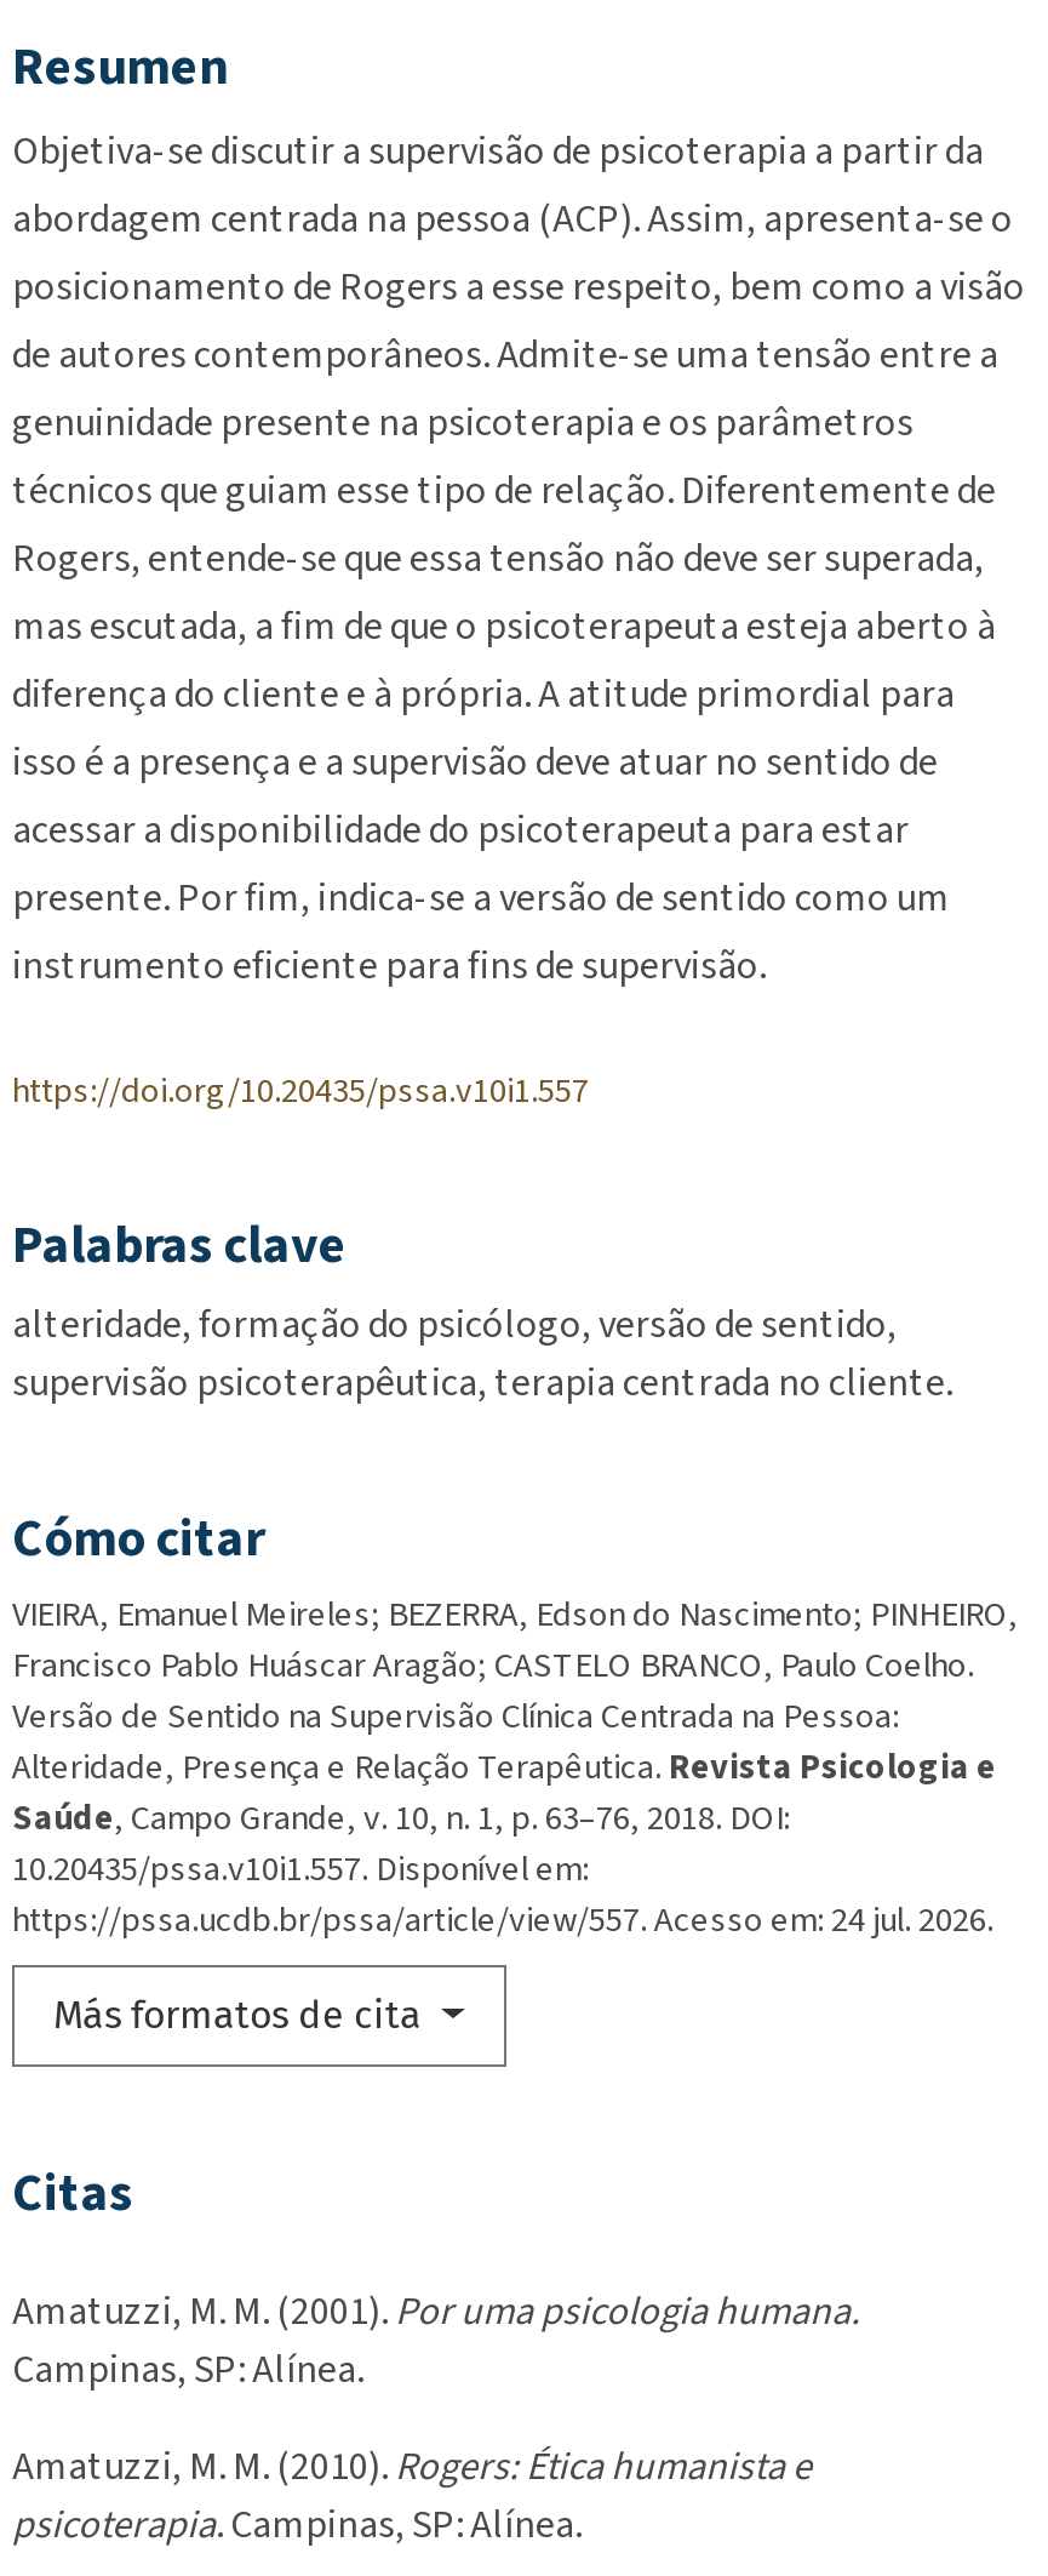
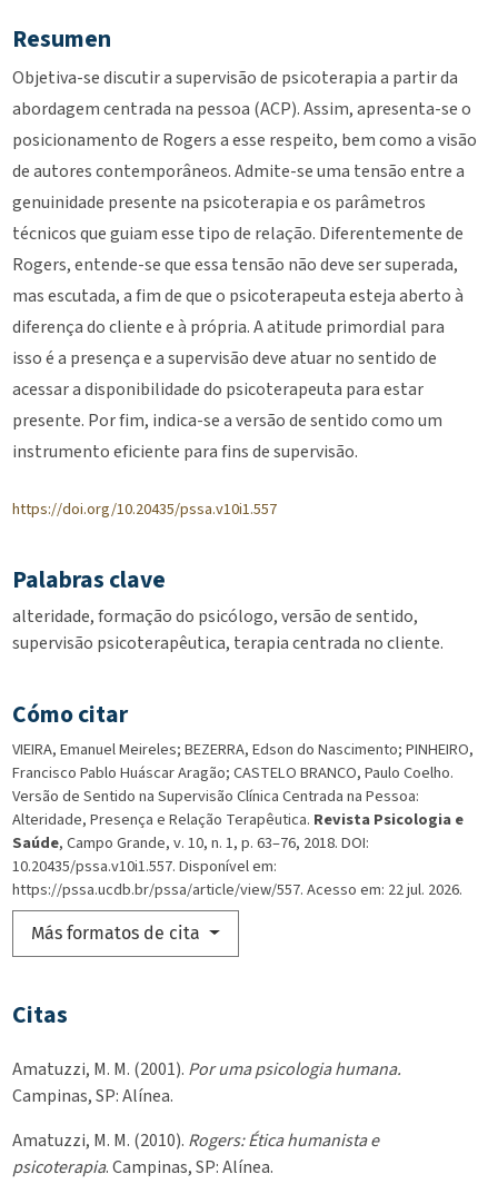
- https://pssa.ucdb.br/pssa/article/view/557. Acesso em: 24 jul. 2026.
+ https://pssa.ucdb.br/pssa/article/view/557. Acesso em: 22 jul. 2026.
